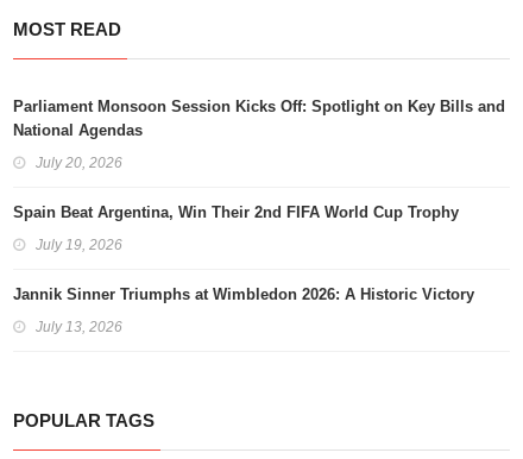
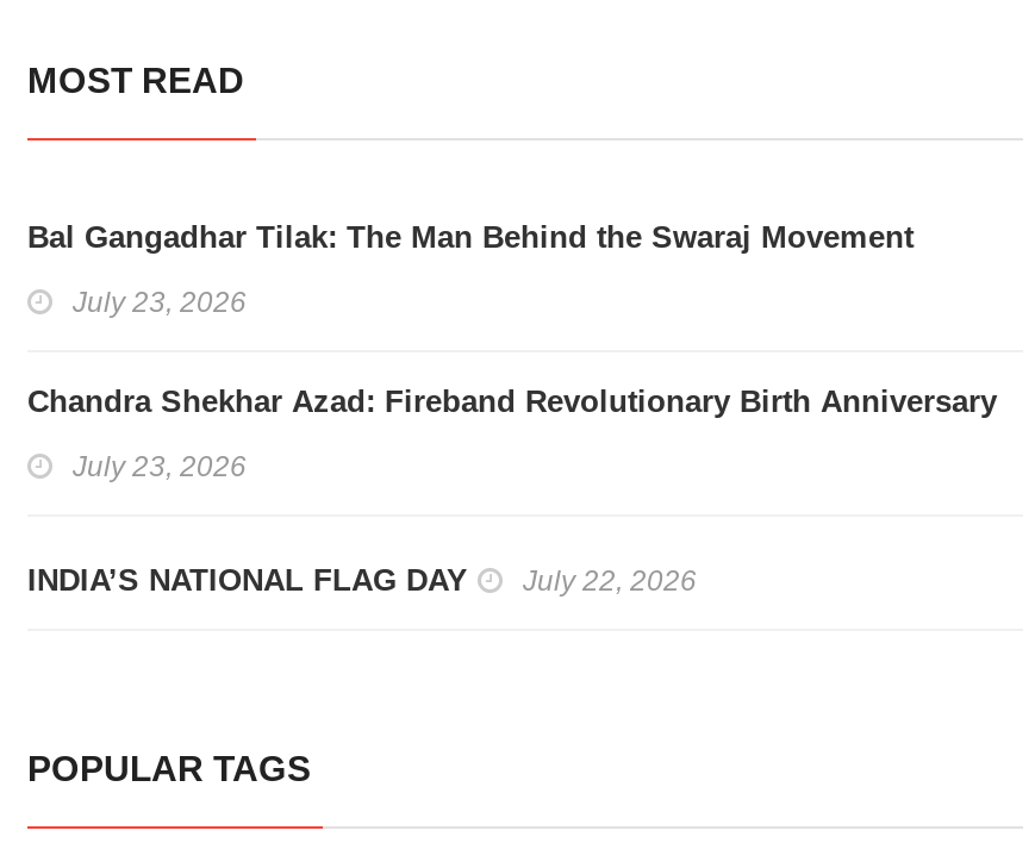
- Parliament Monsoon Session Kicks Off: Spotlight on Key Bills and
- National Agendas
- July 20, 2026
- Spain Beat Argentina, Win Their 2nd FIFA World Cup Trophy
- July 19, 2026
- Jannik Sinner Triumphs at Wimbledon 2026: A Historic Victory
- July 13, 2026
+ Bal Gangadhar Tilak: The Man Behind the Swaraj Movement
+ July 23, 2026
+ Chandra Shekhar Azad: Fireband Revolutionary Birth Anniversary
+ July 23, 2026
+ INDIA’S NATIONAL FLAG DAY
+ July 22, 2026
